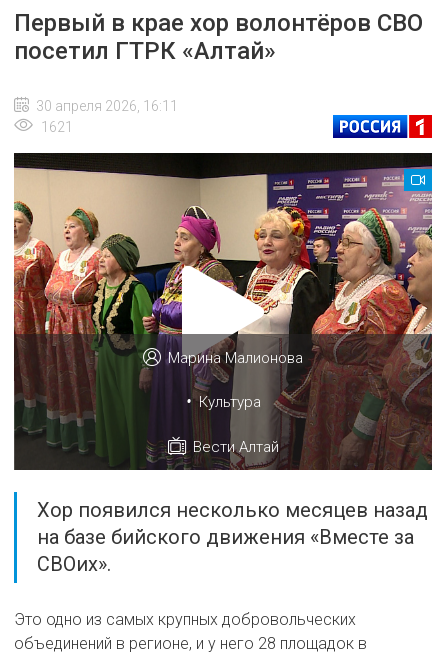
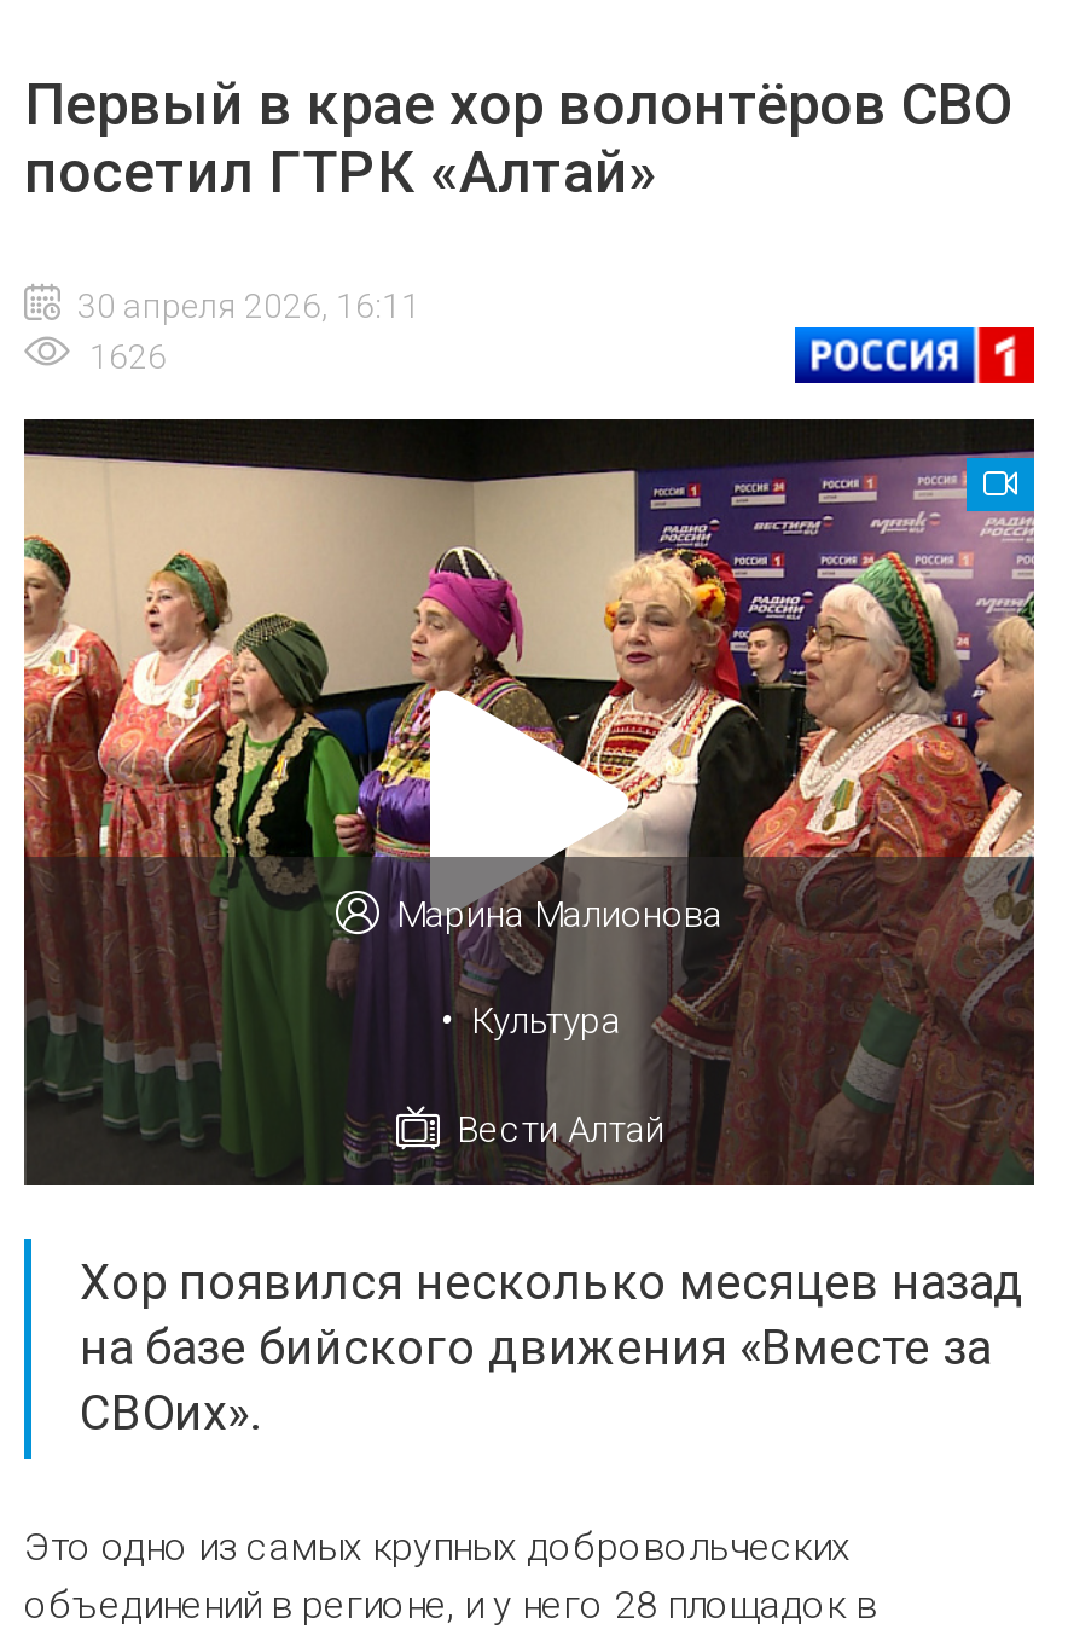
- 1621
+ 1626
